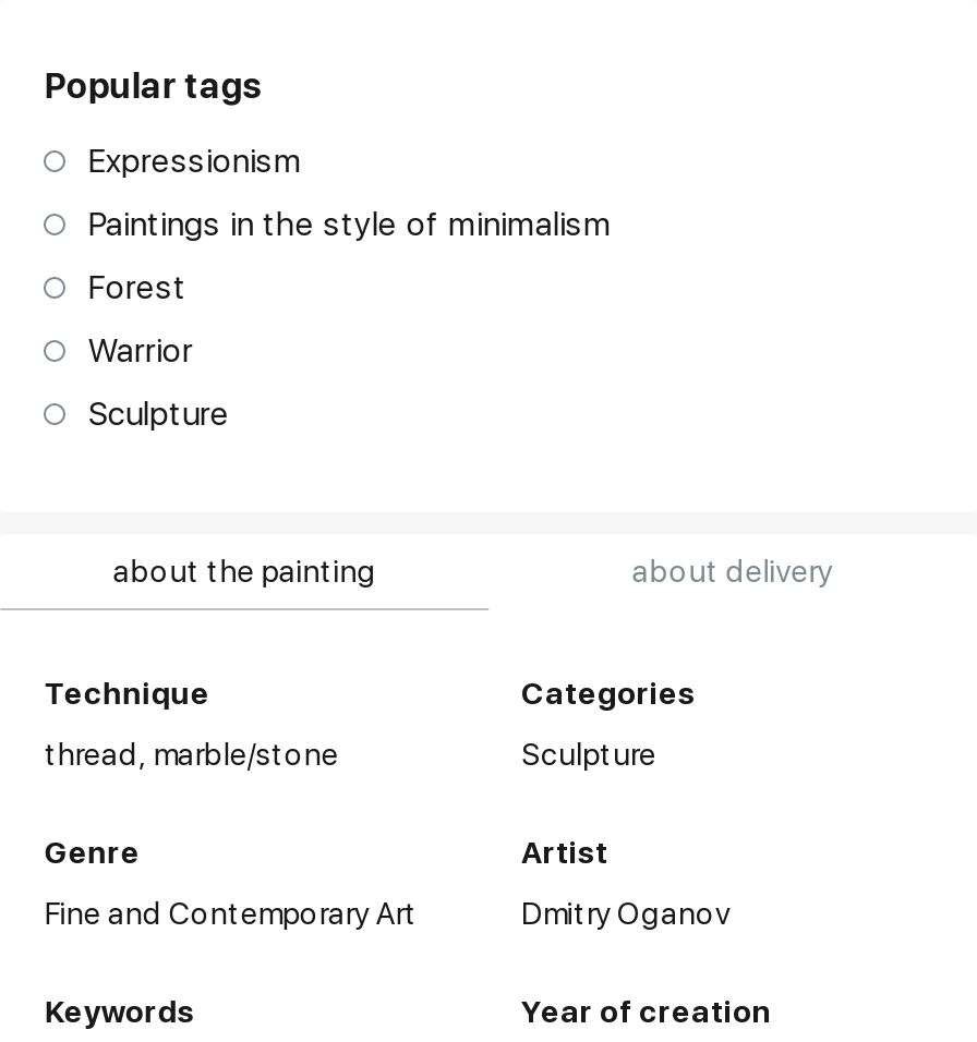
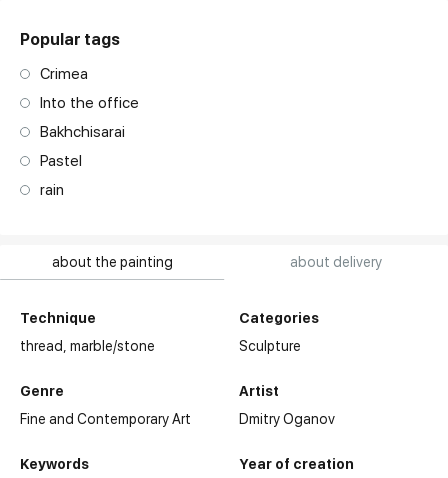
- Expressionism
+ Crimea

- Paintings in the style of minimalism
+ Into the office

- Forest
+ Bakhchisarai

- Warrior
+ Pastel

- Sculpture
+ rain
